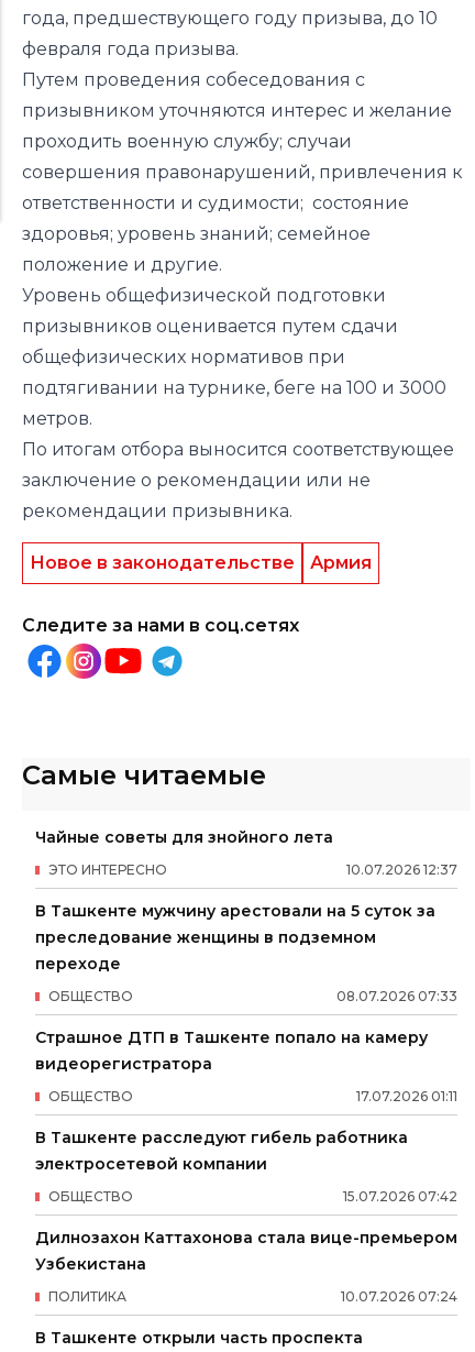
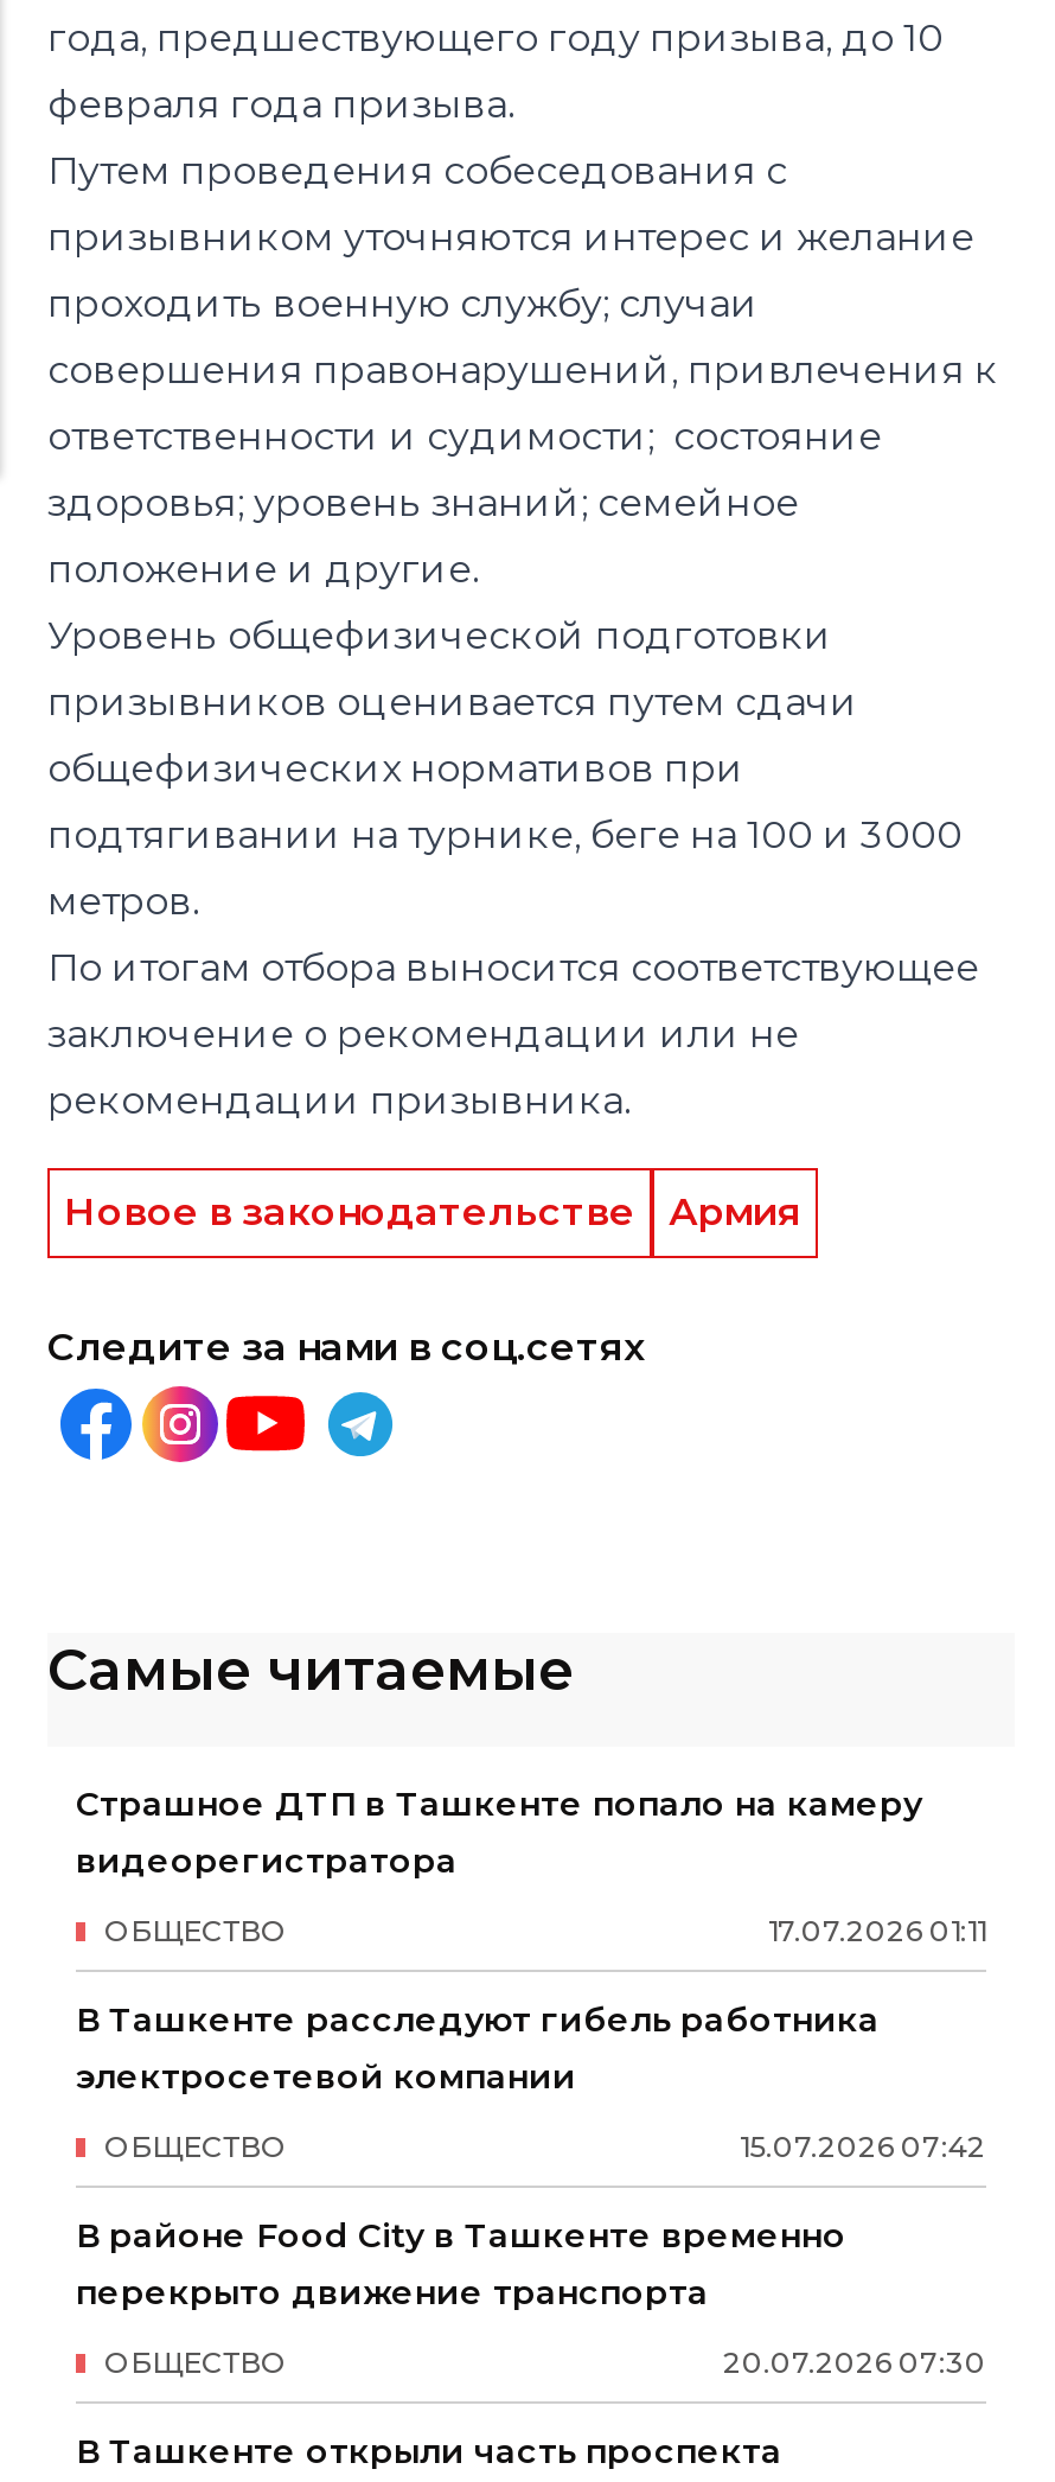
- Чайные советы для знойного лета
- 10.07.2026 12:37
- ЭТО ИНТЕРЕСНО
- В Ташкенте мужчину арестовали на 5 суток за
- преследование женщины в подземном
- переходе
- 08.07.2026 07:33
- ОБЩЕСТВО

- Дилнозахон Каттахонова стала вице-премьером
- Узбекистана
+ В районе Food City в Ташкенте временно
+ перекрыто движение транспорта

- 10.07.2026 07:24
- ПОЛИТИКА
+ 20.07.2026 07:30
+ ОБЩЕСТВО
